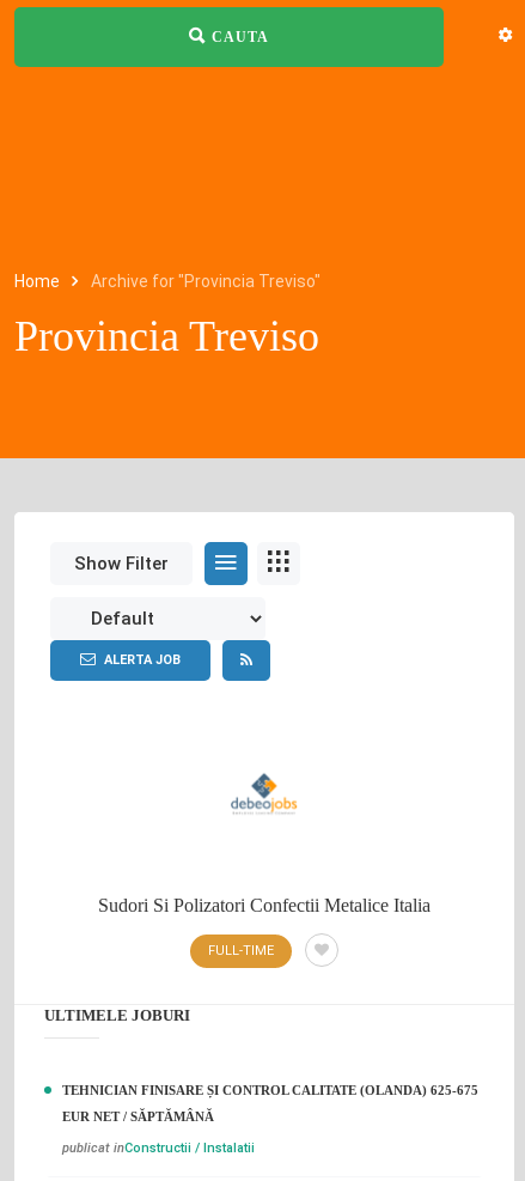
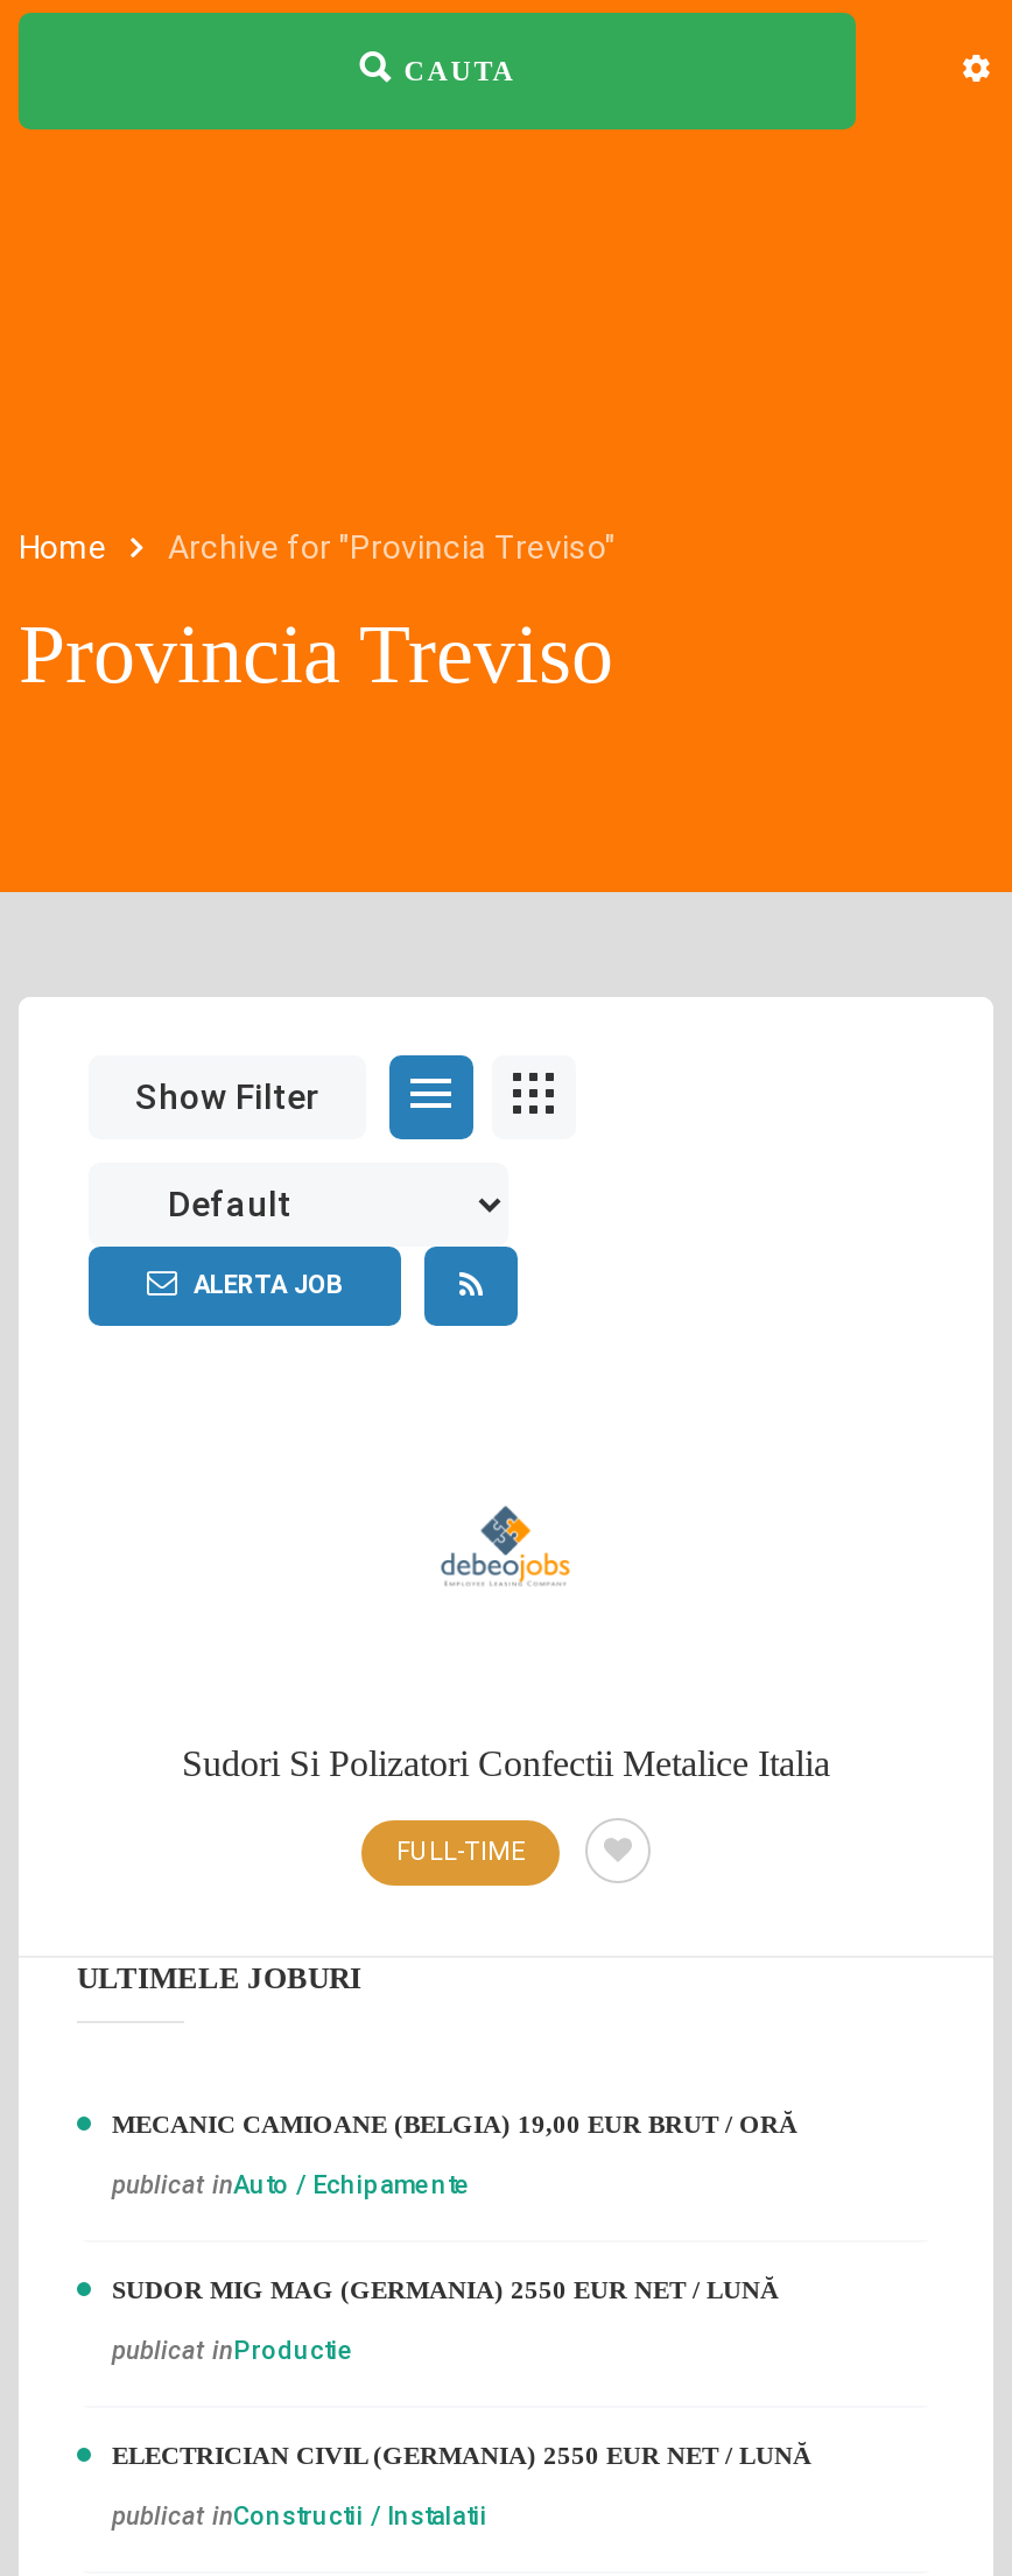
- TEHNICIAN FINISARE ȘI CONTROL CALITATE (OLANDA) 625-675
- EUR NET / SĂPTĂMÂNĂ
+ MECANIC CAMIOANE (BELGIA) 19,00 EUR BRUT / ORĂ
+ publicat inAuto / Echipamente
+ SUDOR MIG MAG (GERMANIA) 2550 EUR NET / LUNĂ
+ publicat inProductie
+ ELECTRICIAN CIVIL (GERMANIA) 2550 EUR NET / LUNĂ
